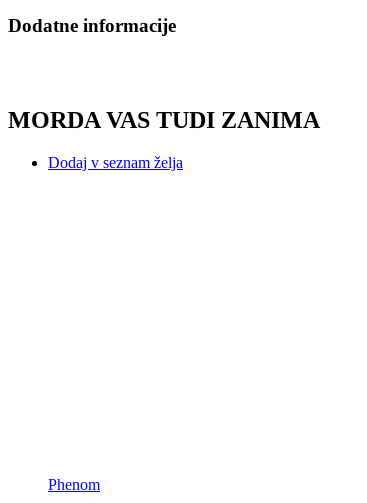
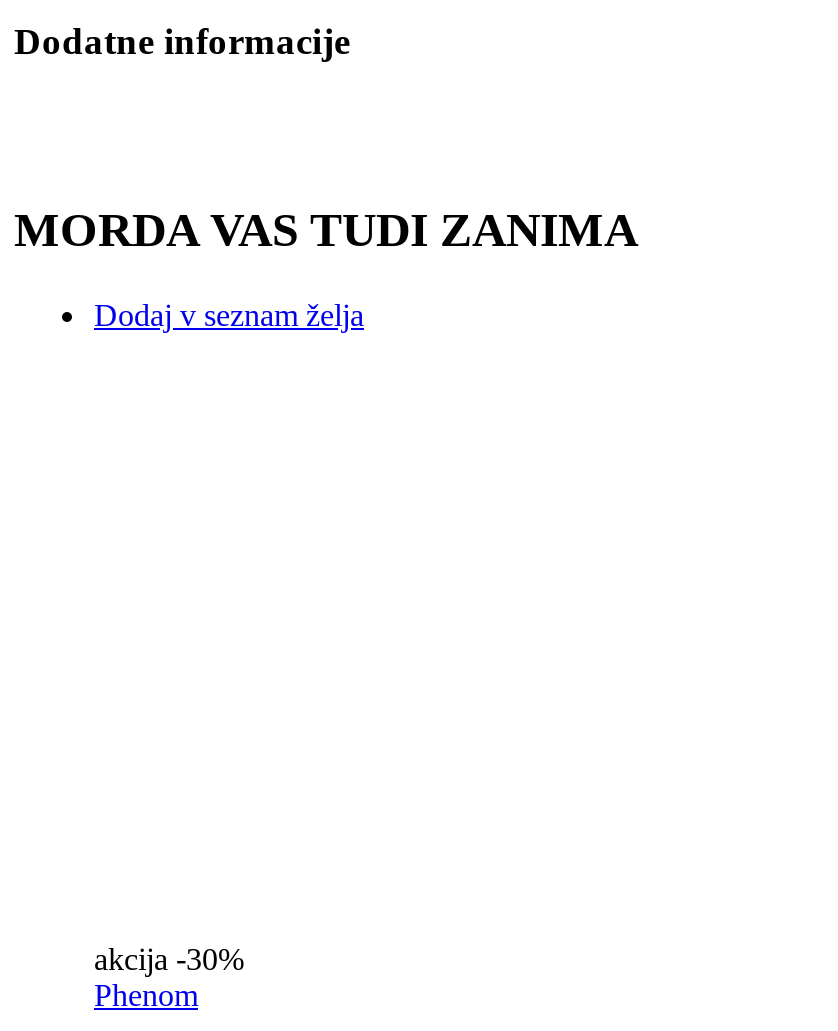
+ akcija -30%
